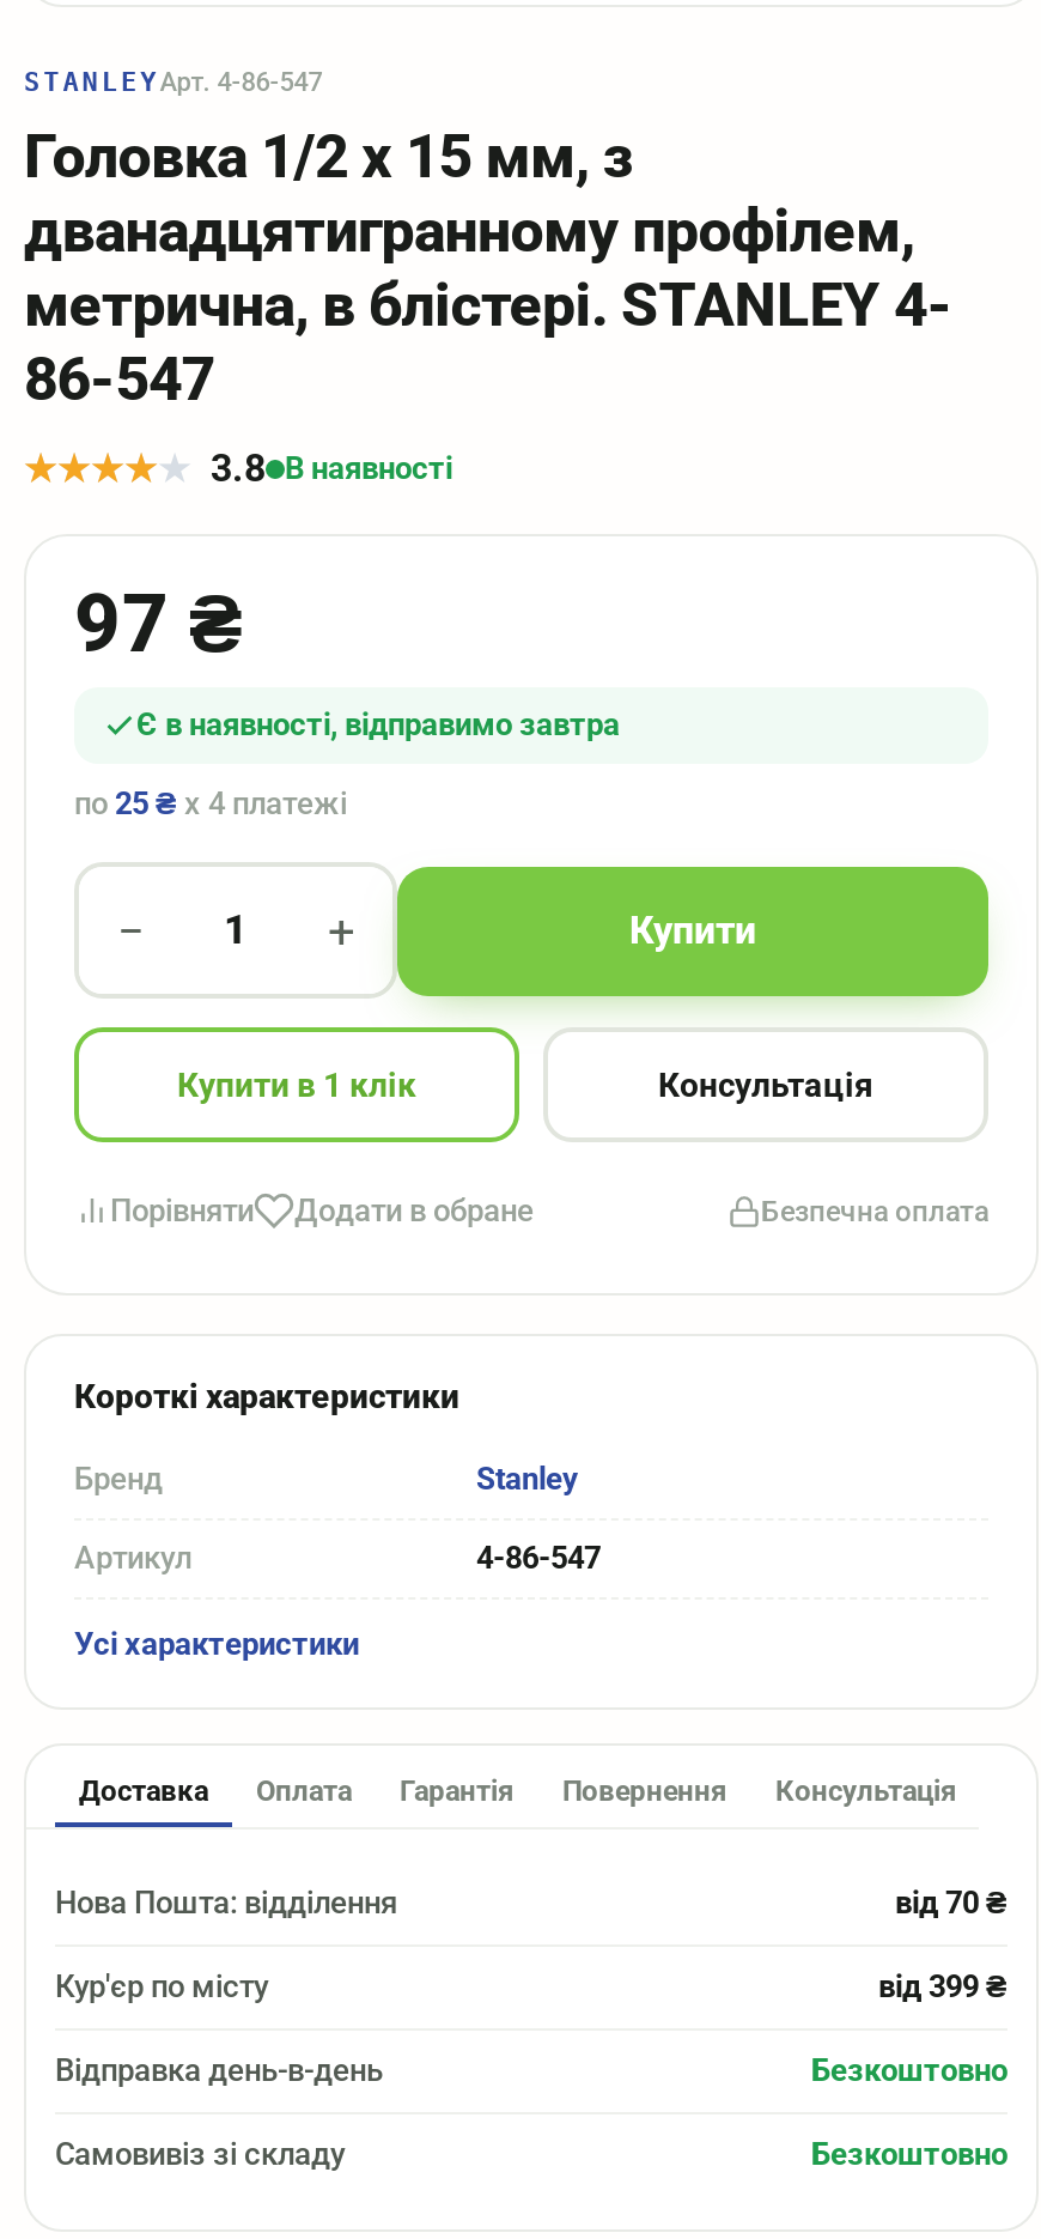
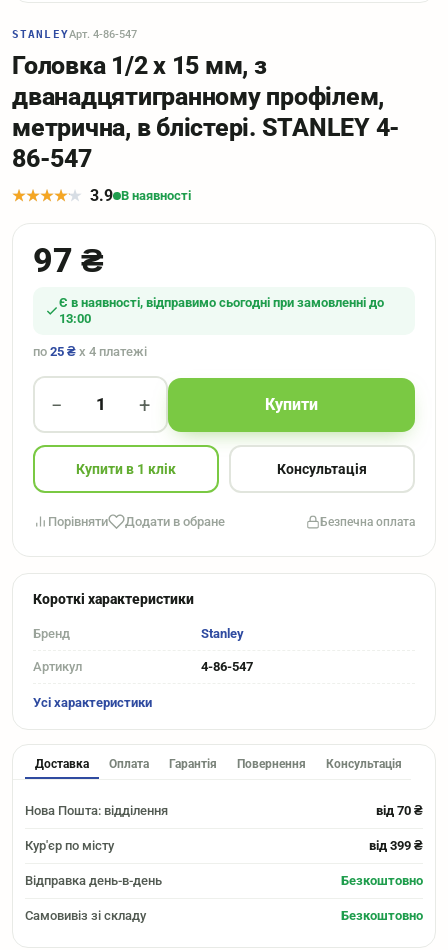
- 3.8 В наявності
+ 3.9 В наявності

- Є в наявності, відправимо завтра
+ Є в наявності, відправимо сьогодні при замовленні до
+ 13:00
